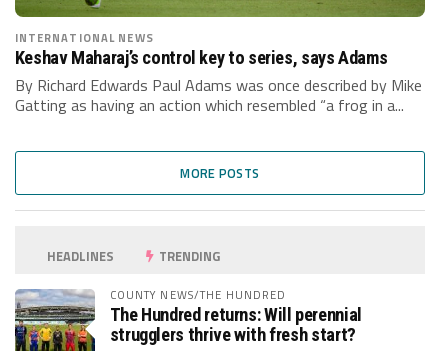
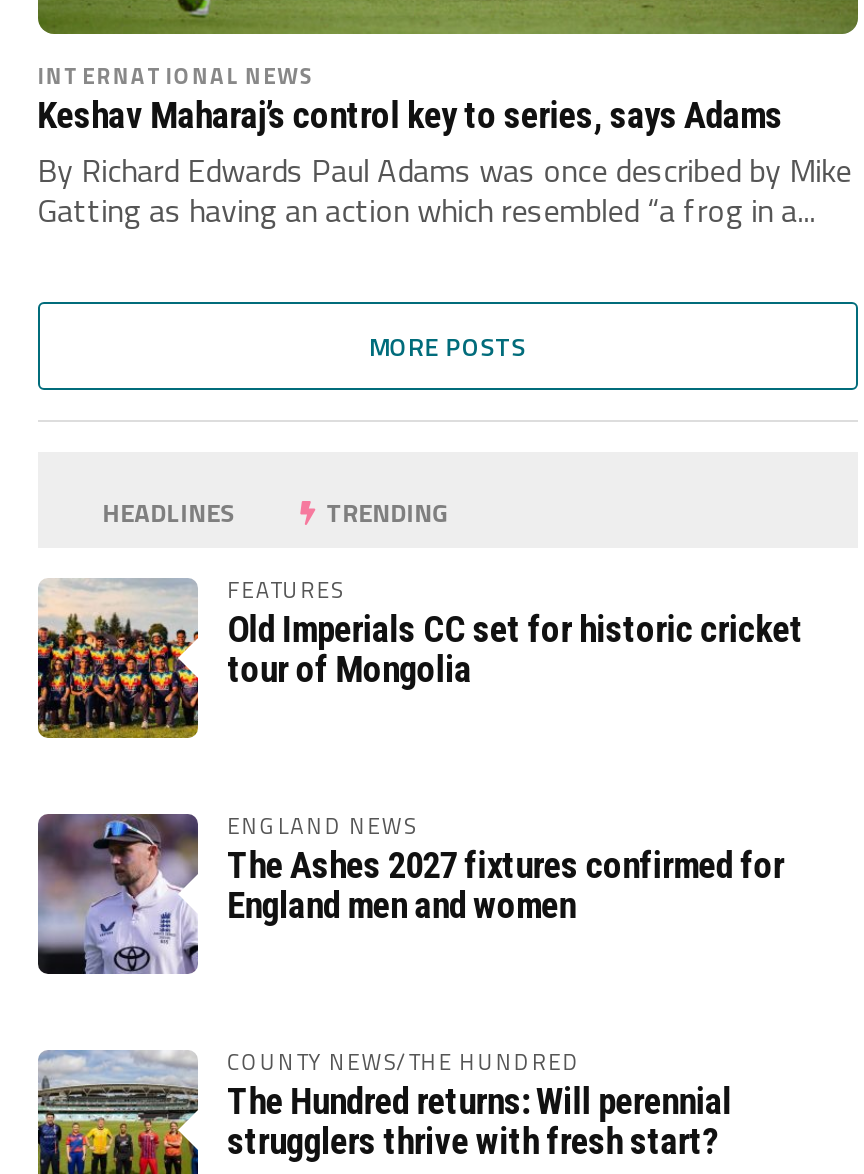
+ [image]
+ FEATURES
+ Old Imperials CC set for historic cricket
+ tour of Mongolia

+ [image]
+ ENGLAND NEWS
+ The Ashes 2027 fixtures confirmed for
+ England men and women
